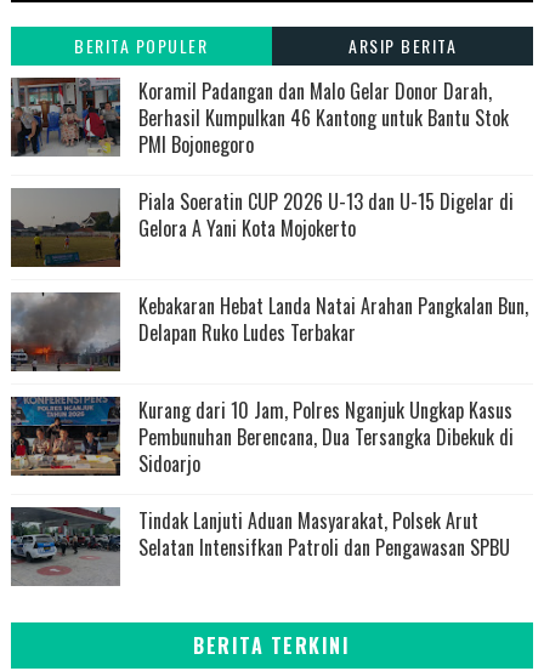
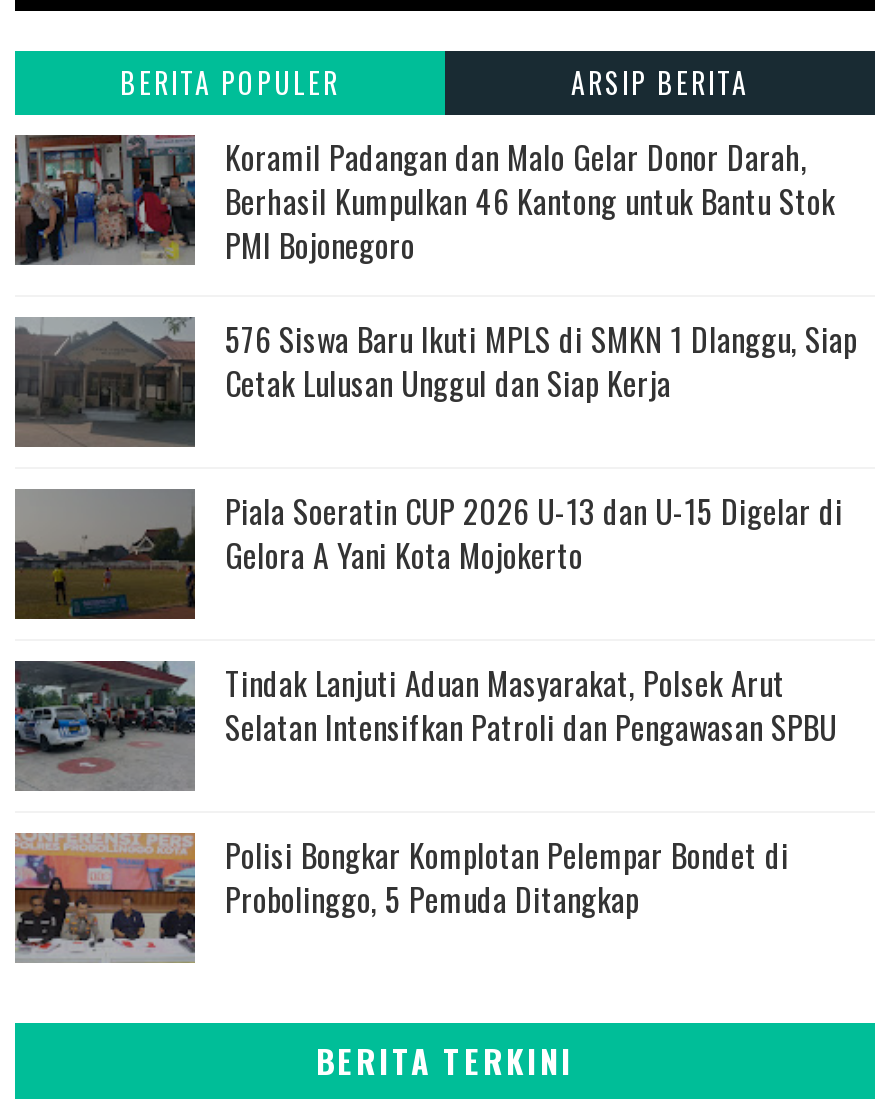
+ 576 Siswa Baru Ikuti MPLS di SMKN 1 Dlanggu, Siap
+ Cetak Lulusan Unggul dan Siap Kerja

moved down: [image] | Piala Soeratin CUP 2026 U-13 dan U-15 Digelar di | Gelora A Yani Kota Mojokerto

- [image]
+ [image]

- Kebakaran Hebat Landa Natai Arahan Pangkalan Bun,
- Delapan Ruko Ludes Terbakar
- Kurang dari 10 Jam, Polres Nganjuk Ungkap Kasus
- Pembunuhan Berencana, Dua Tersangka Dibekuk di
- Sidoarjo

- [image]
+ [image]

moved up: [image] | Tindak Lanjuti Aduan Masyarakat, Polsek Arut | Selatan Intensifkan Patroli dan Pengawasan SPBU

+ Polisi Bongkar Komplotan Pelempar Bondet di
+ Probolinggo, 5 Pemuda Ditangkap
